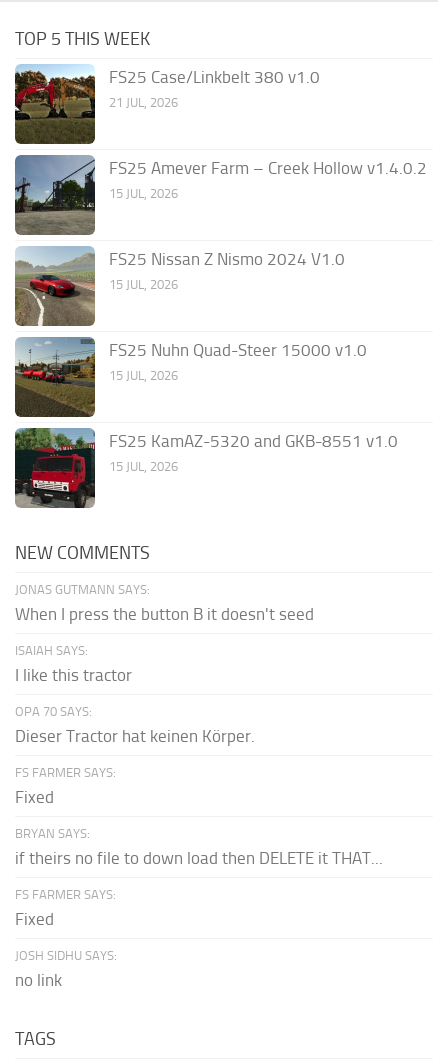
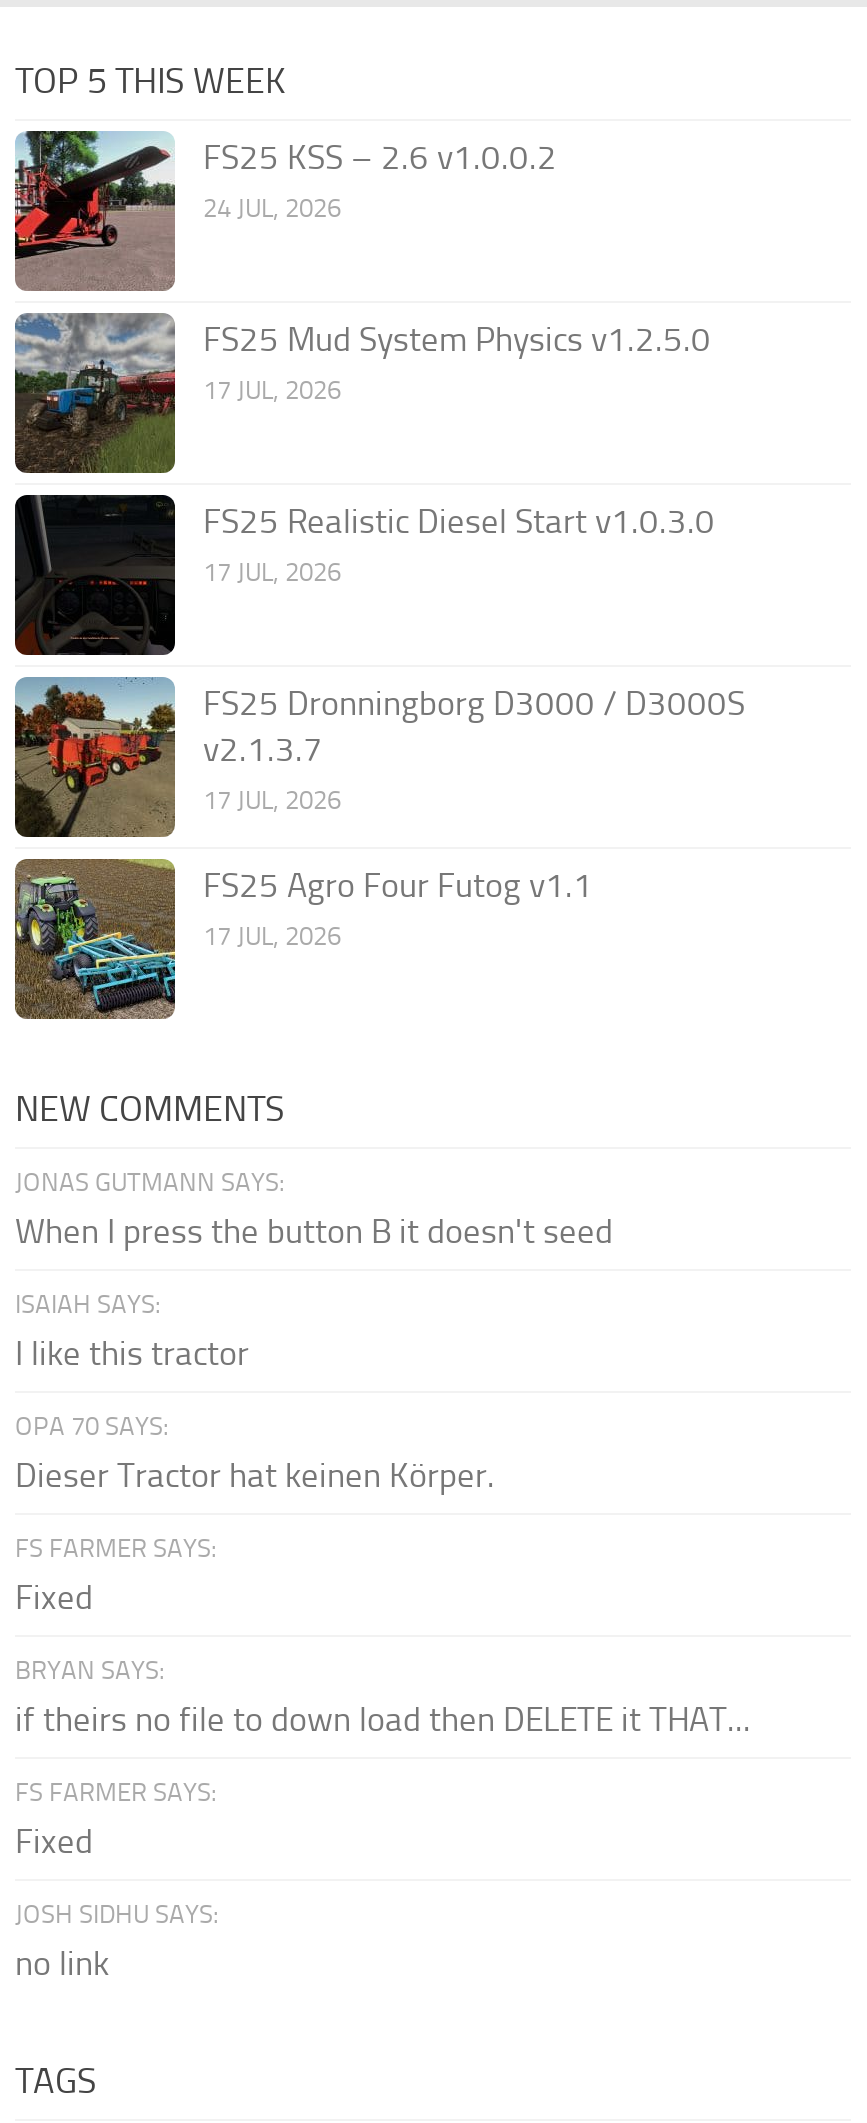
- [image]
- FS25 Case/Linkbelt 380 v1.0
- 21 JUL, 2026
+ [image]
+ FS25 KSS – 2.6 v1.0.0.2
+ 24 JUL, 2026

- [image]
- FS25 Amever Farm – Creek Hollow v1.4.0.2
- 15 JUL, 2026
+ [image]
+ FS25 Mud System Physics v1.2.5.0
+ 17 JUL, 2026

- [image]
- FS25 Nissan Z Nismo 2024 V1.0
- 15 JUL, 2026
+ [image]
+ FS25 Realistic Diesel Start v1.0.3.0
+ 17 JUL, 2026

- [image]
- FS25 Nuhn Quad-Steer 15000 v1.0
- 15 JUL, 2026
+ [image]
+ FS25 Dronningborg D3000 / D3000S
+ v2.1.3.7
+ 17 JUL, 2026

- [image]
- FS25 KamAZ-5320 and GKB-8551 v1.0
- 15 JUL, 2026
+ [image]
+ FS25 Agro Four Futog v1.1
+ 17 JUL, 2026
